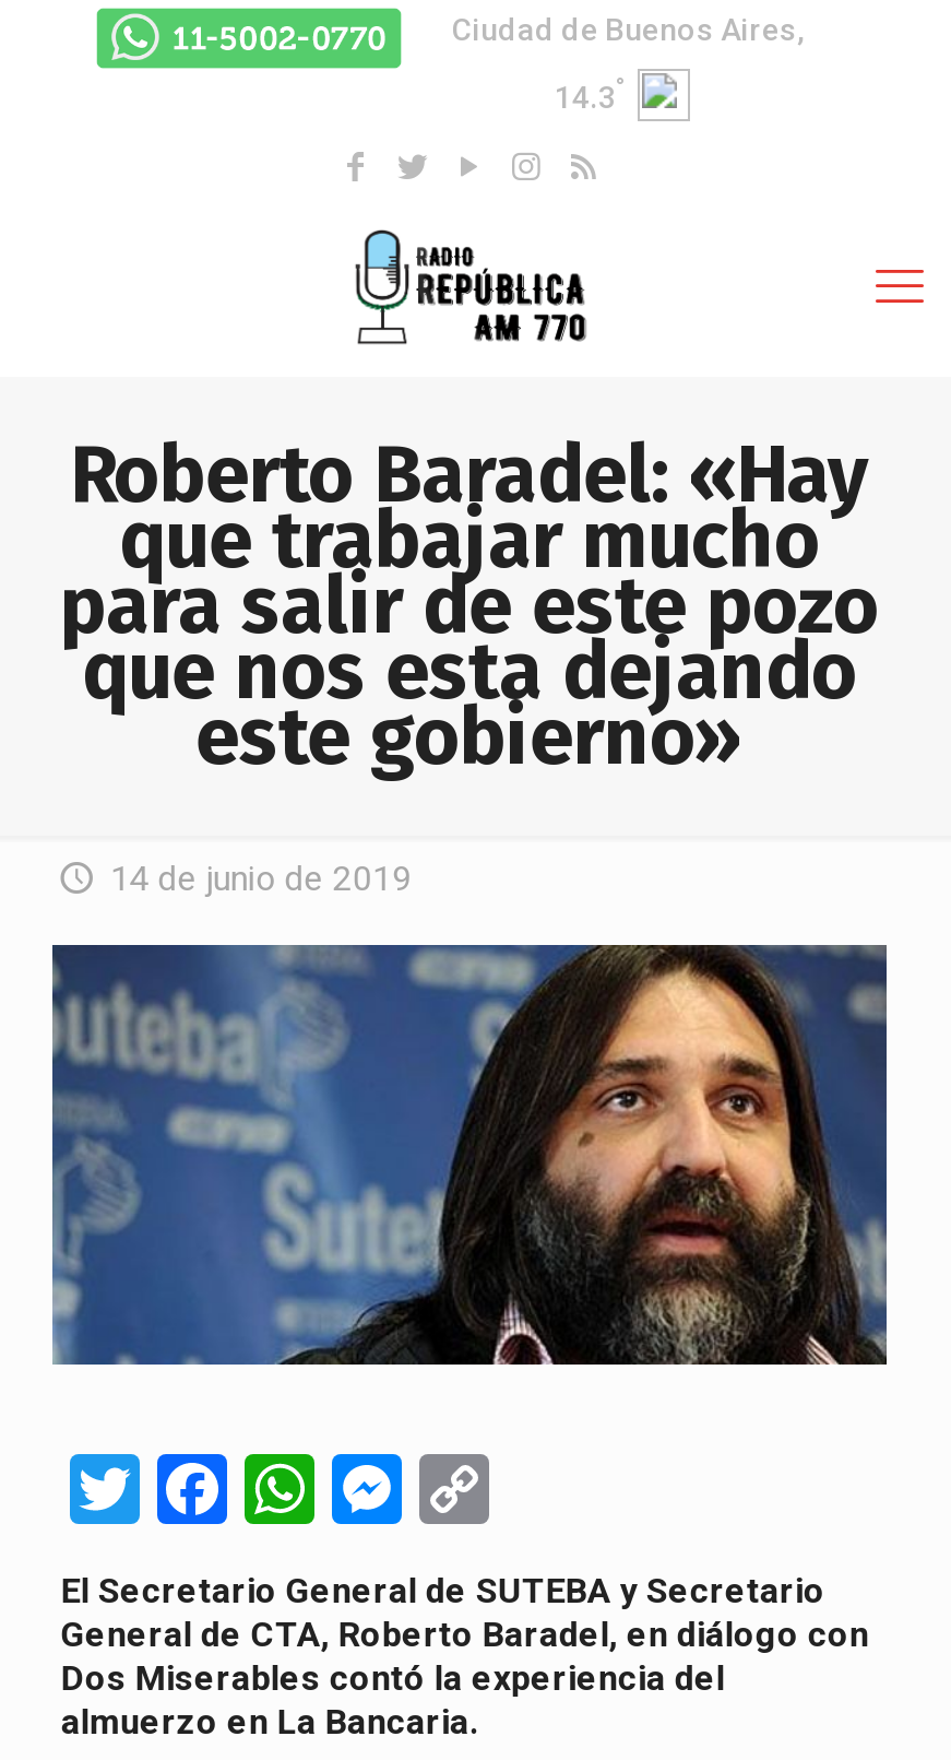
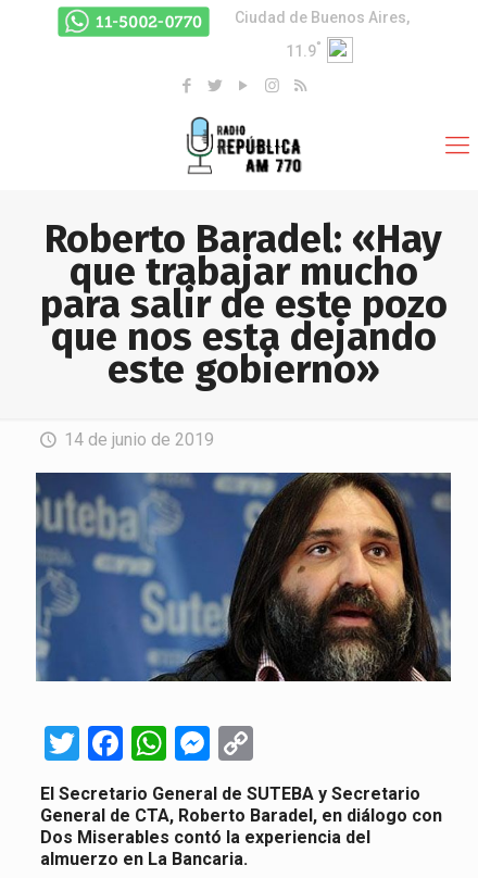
- 14.3°
+ 11.9°
